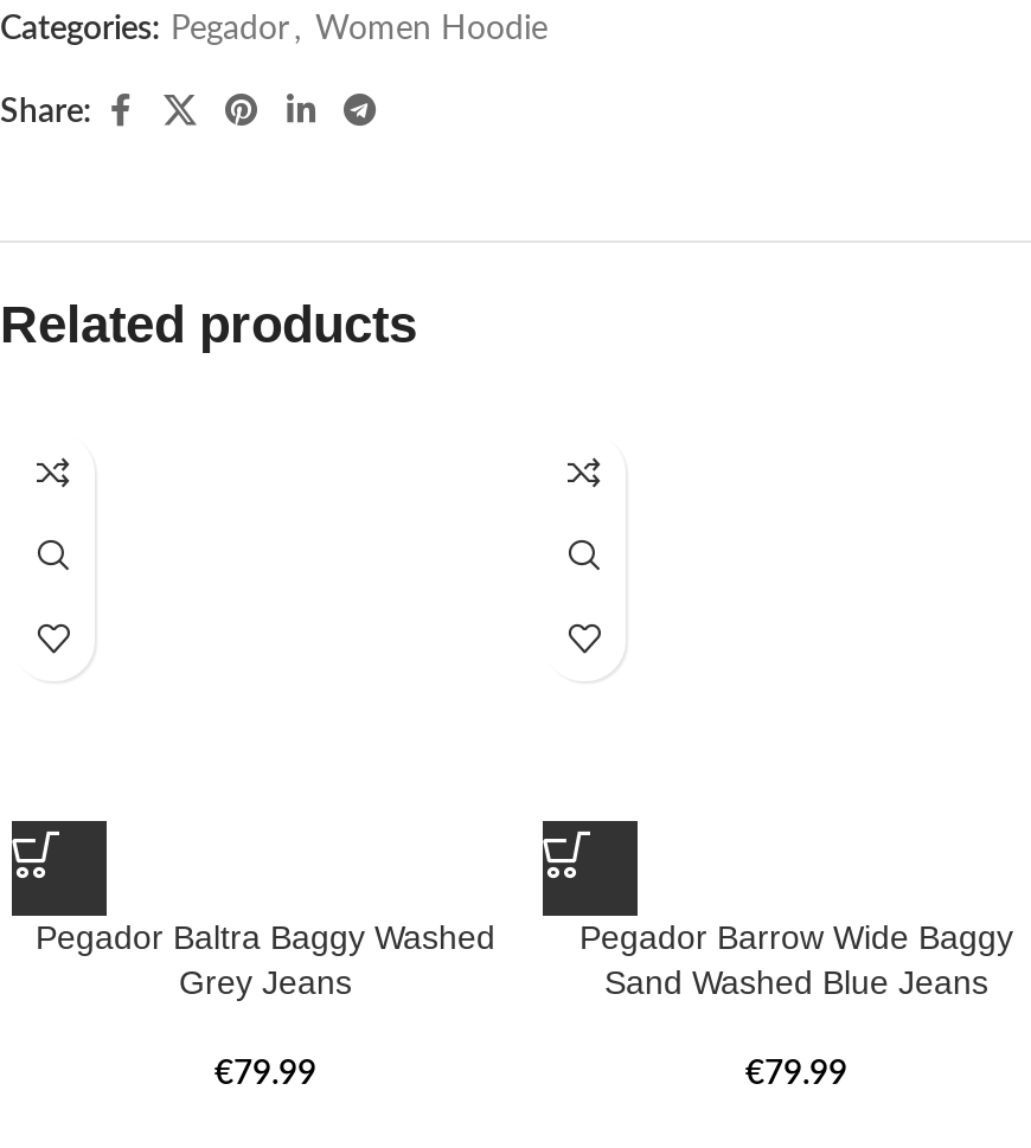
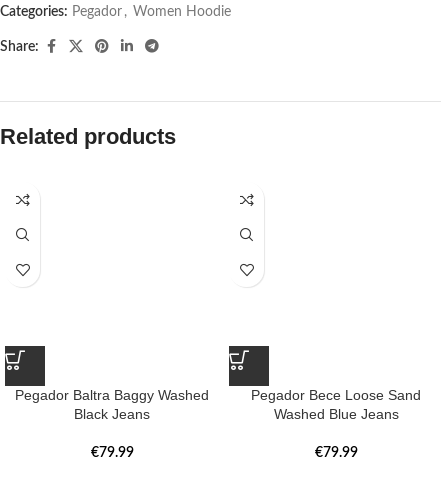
- Pegador Barrow Wide Baggy
- Sand Washed Blue Jeans
+ Pegador Bece Loose Sand
+ Washed Blue Jeans

- Grey Jeans
+ Black Jeans
